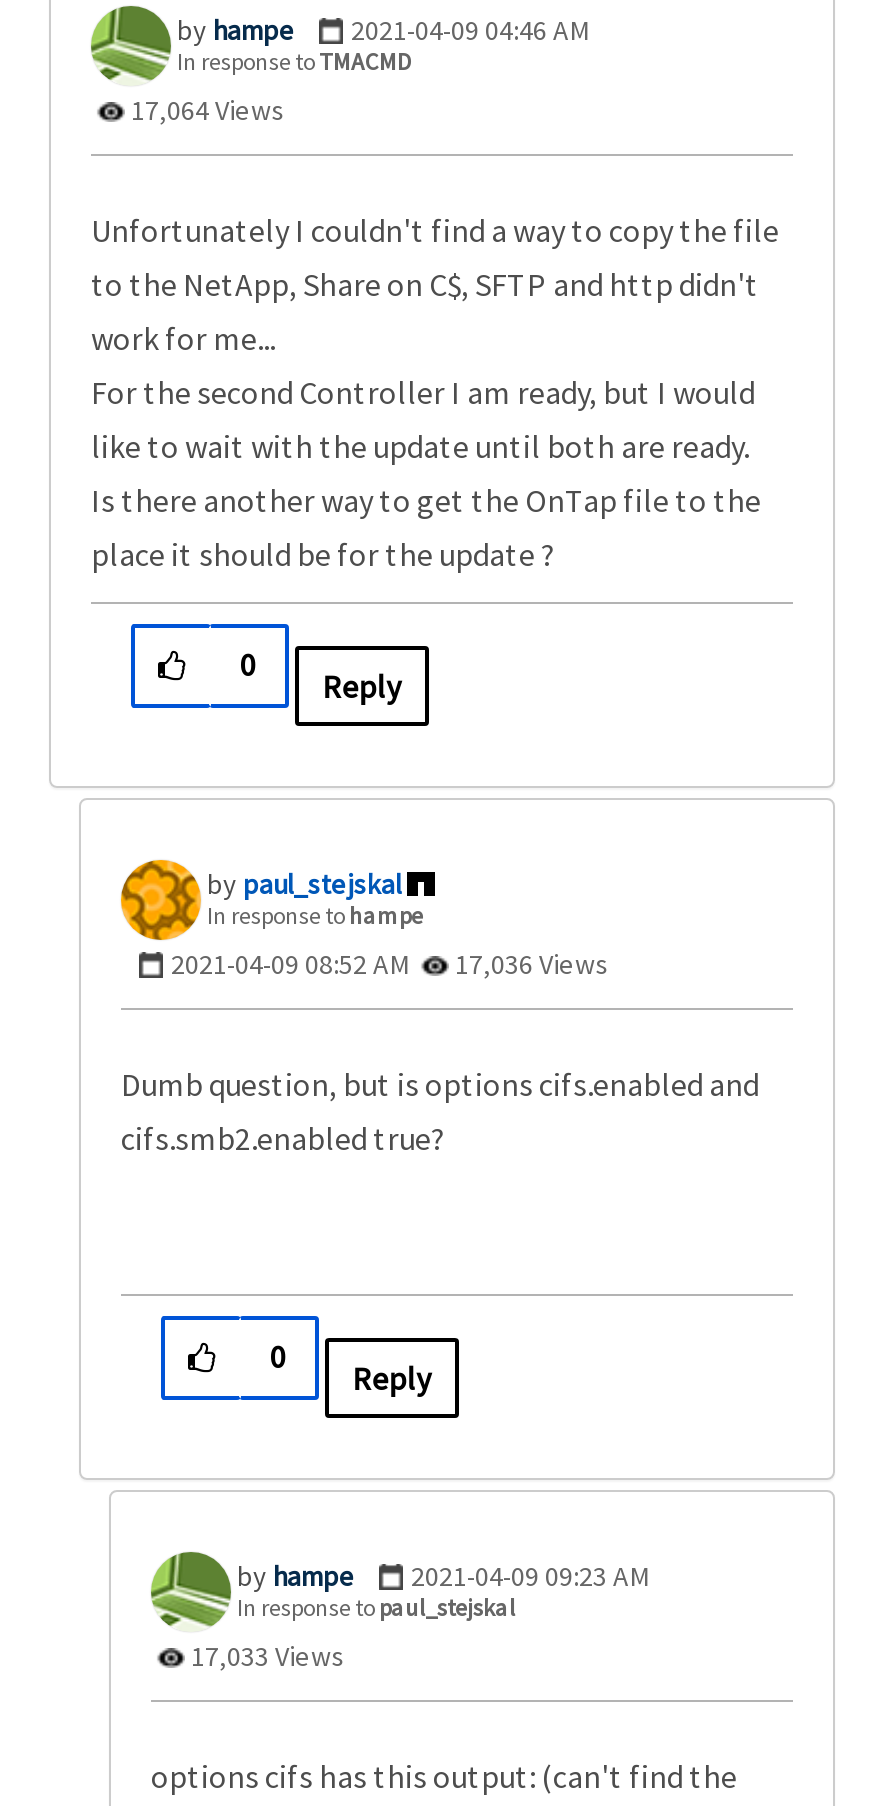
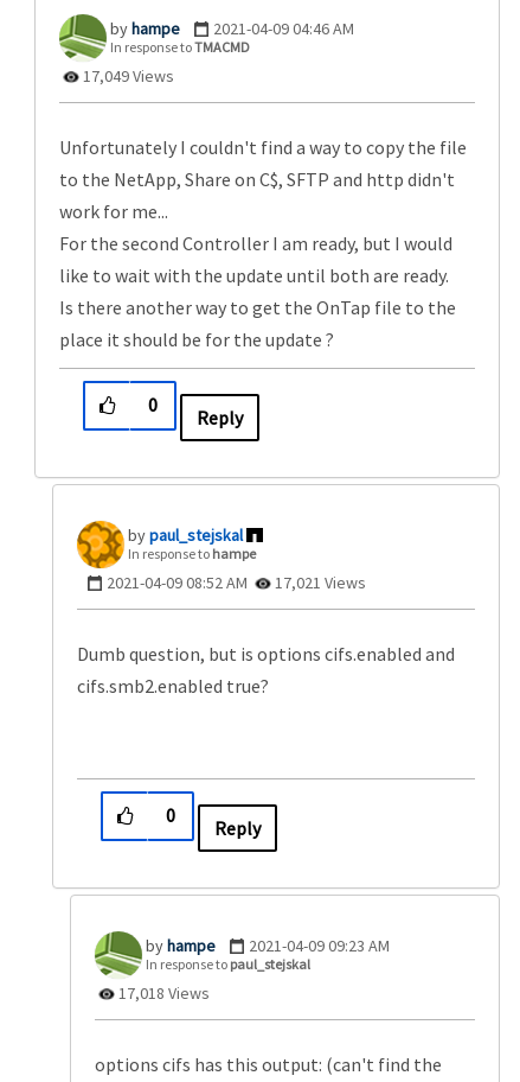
- 17,064 Views
+ 17,049 Views

- 2021-04-09 08:52 AM 17,036 Views
+ 2021-04-09 08:52 AM 17,021 Views

- 17,033 Views
+ 17,018 Views
